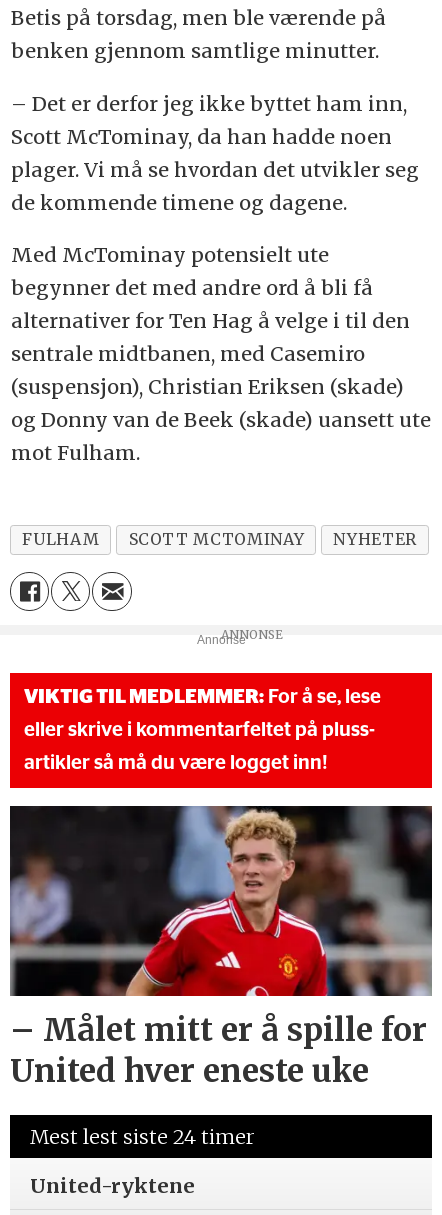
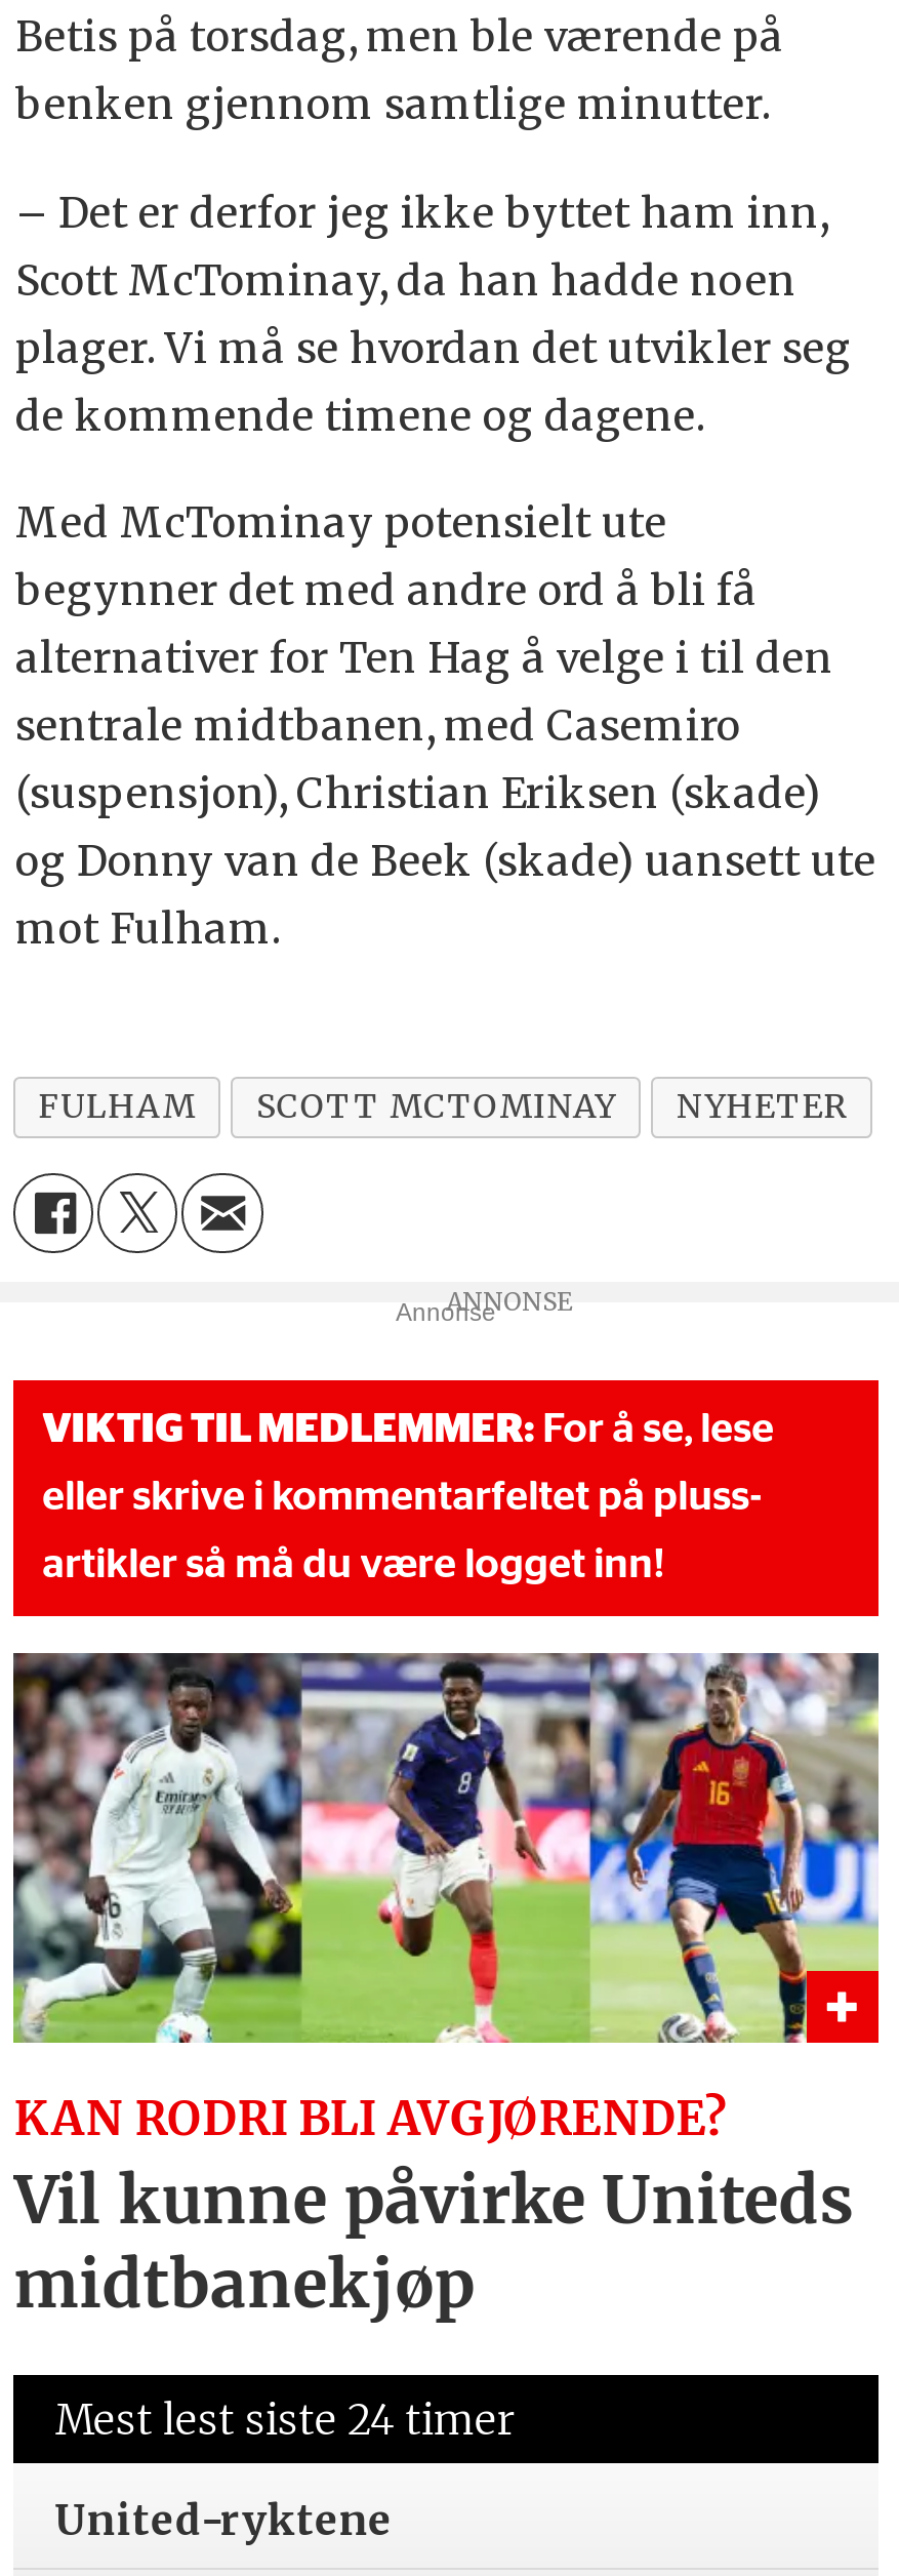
- [image]
- – Målet mitt er å spille for
- United hver eneste uke
+ [image]
+ KAN RODRI BLI AVGJØRENDE?
+ Vil kunne påvirke Uniteds
+ midtbanekjøp
